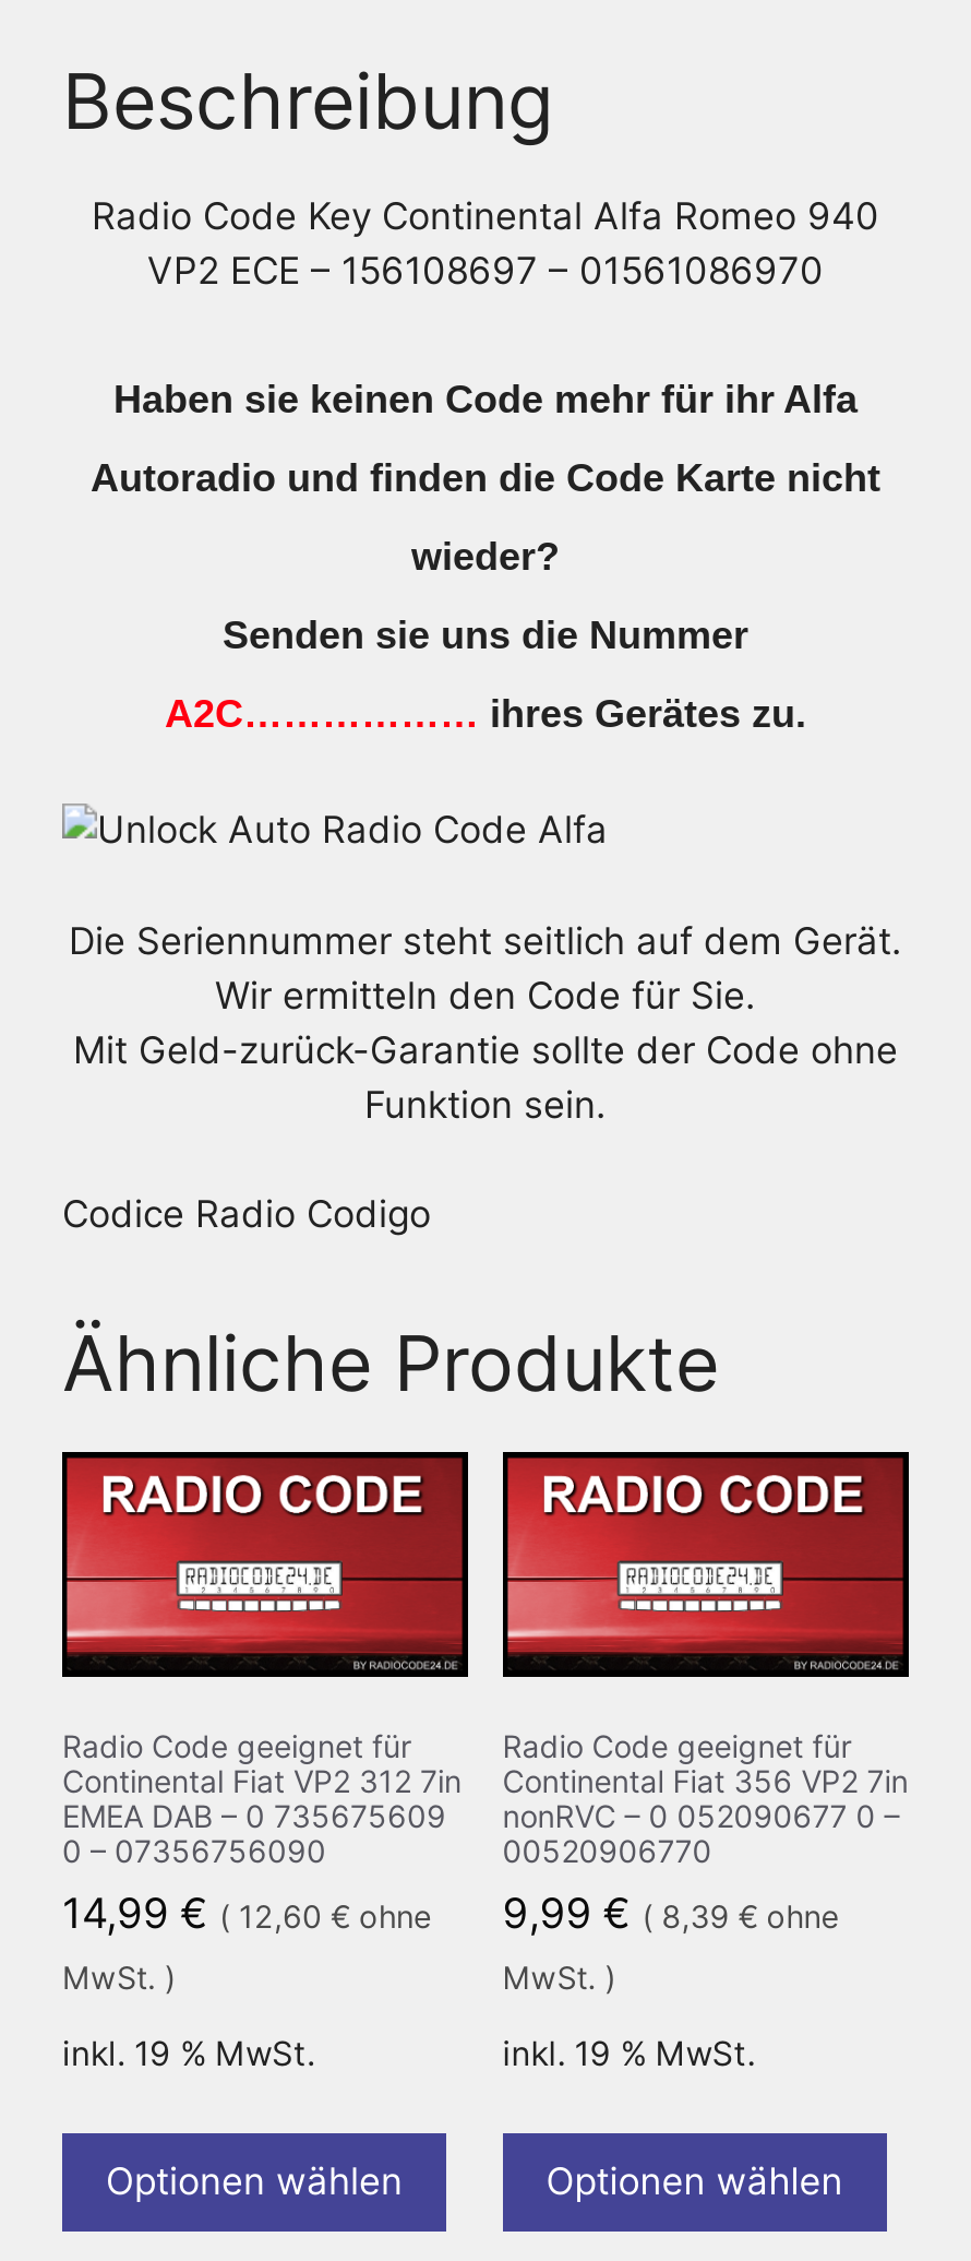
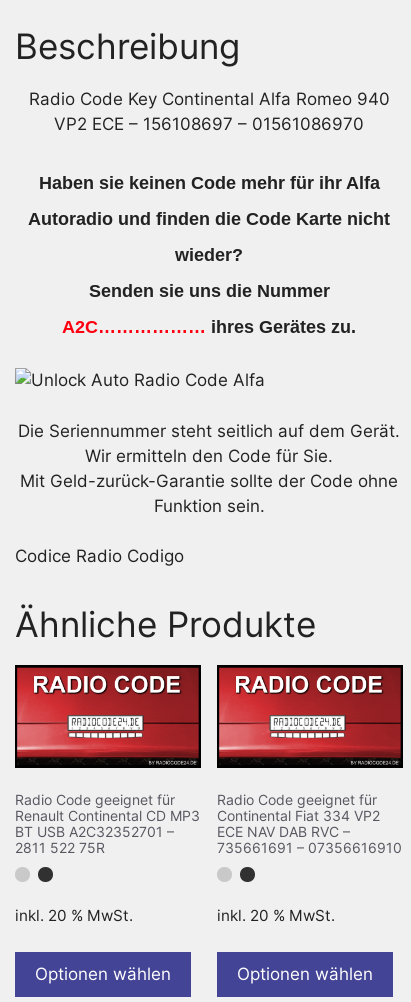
- Continental Fiat VP2 312 7in
- EMEA DAB – 0 735675609
- 0 – 07356756090
- 14,99 € (12,60 €ohne
- MwSt. )
+ Renault Continental CD MP3
+ BT USB A2C32352701 –
+ 2811 522 75R

- Continental Fiat 356 VP2 7in
- nonRVC – 0 052090677 0 –
- 00520906770
- 9,99 € (8,39 €ohne
- MwSt. )
+ Continental Fiat 334 VP2
+ ECE NAV DAB RVC –
+ 735661691 – 07356616910

- inkl. 19 % MwSt.
+ inkl. 20 % MwSt.

- inkl. 19 % MwSt.
+ inkl. 20 % MwSt.
